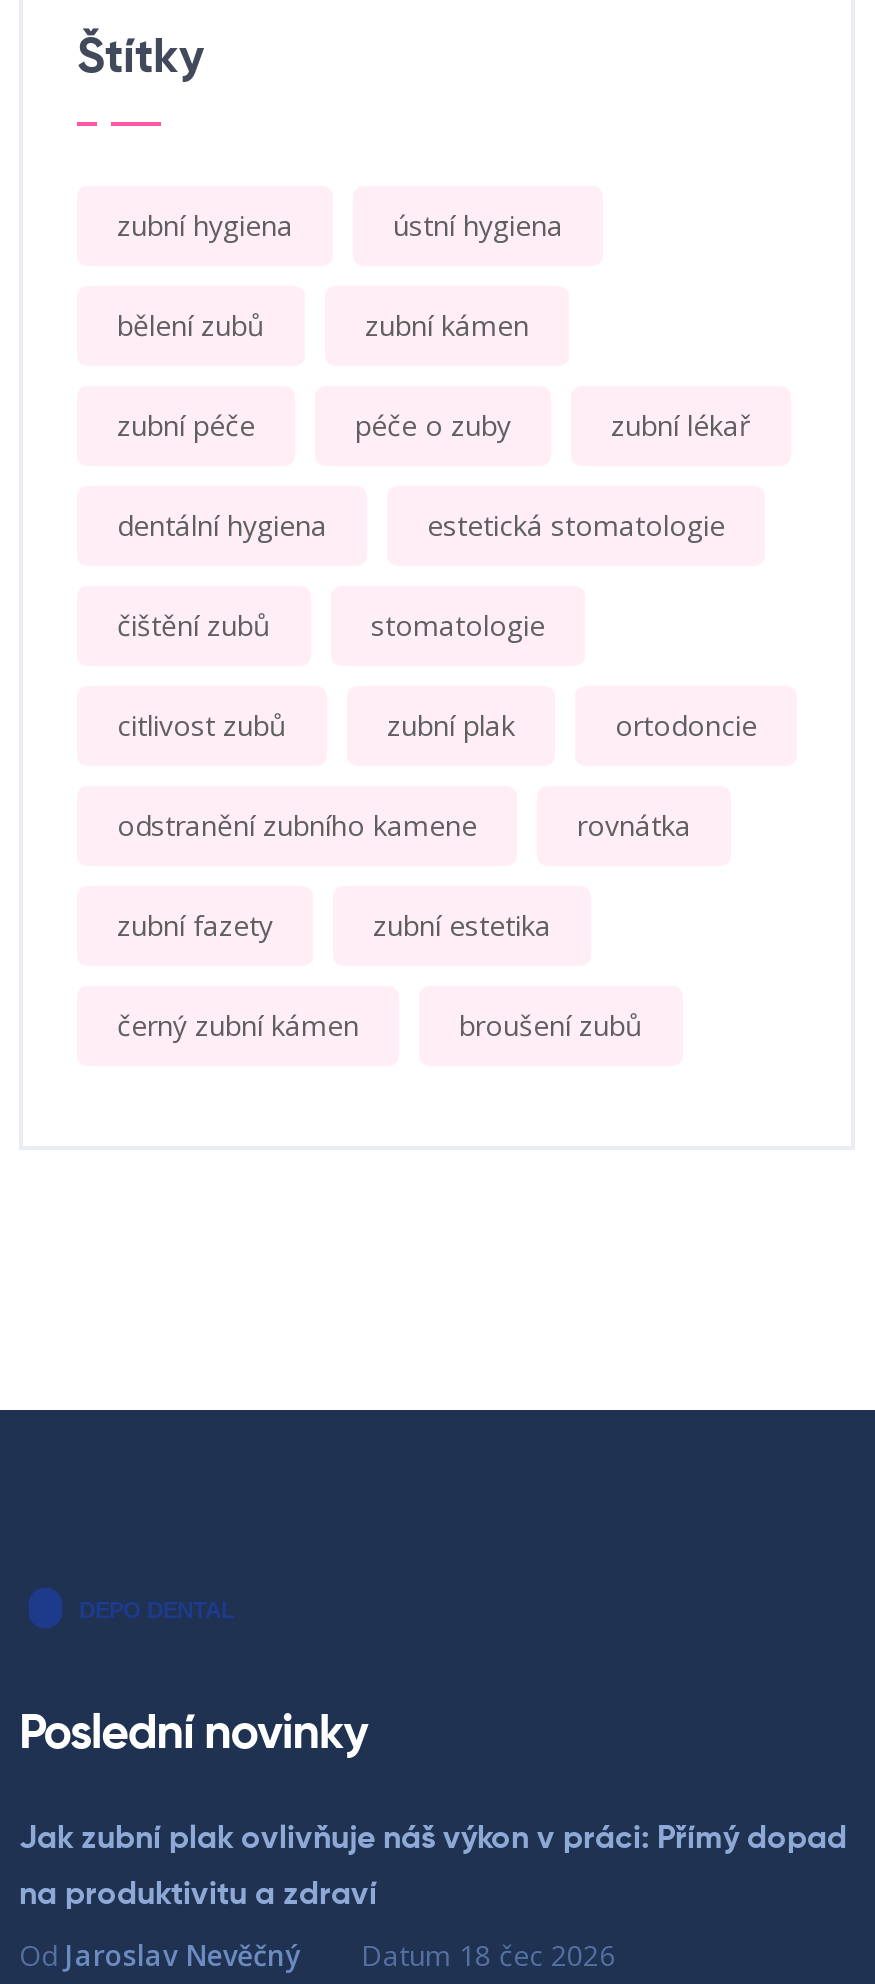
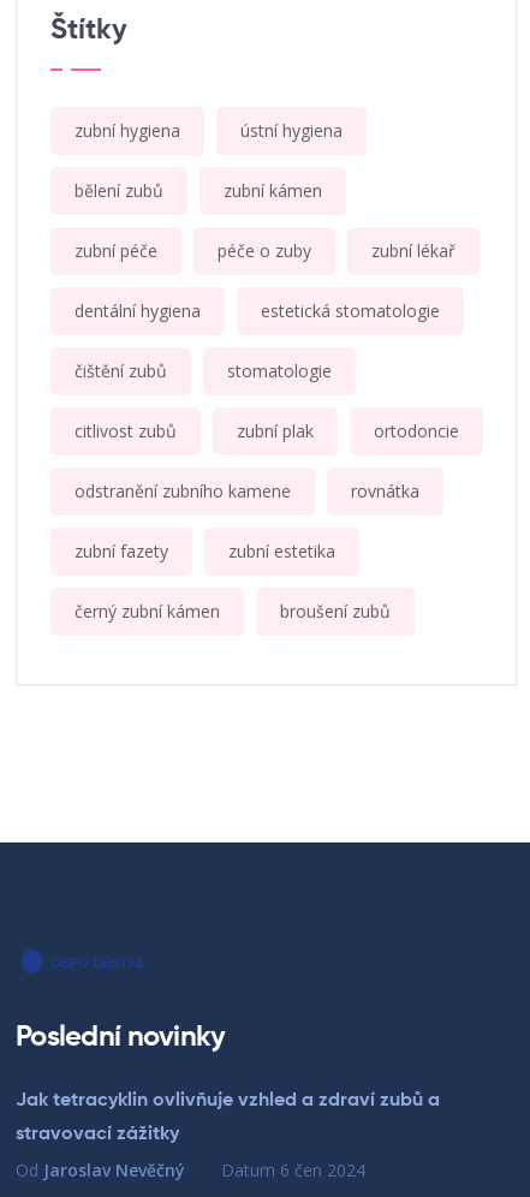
- Jak zubní plak ovlivňuje náš výkon v práci: Přímý dopad
+ Jak tetracyklin ovlivňuje vzhled a zdraví zubů a

- na produktivitu a zdraví
+ stravovací zážitky

- Od Jaroslav Nevěčný Datum 18 čec 2026
+ Od Jaroslav Nevěčný Datum 6 čen 2024
